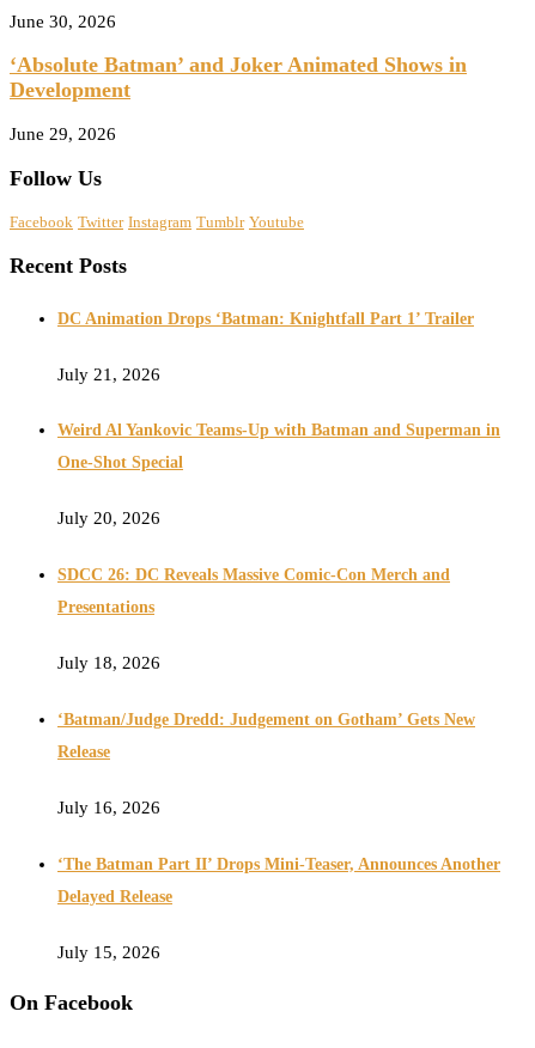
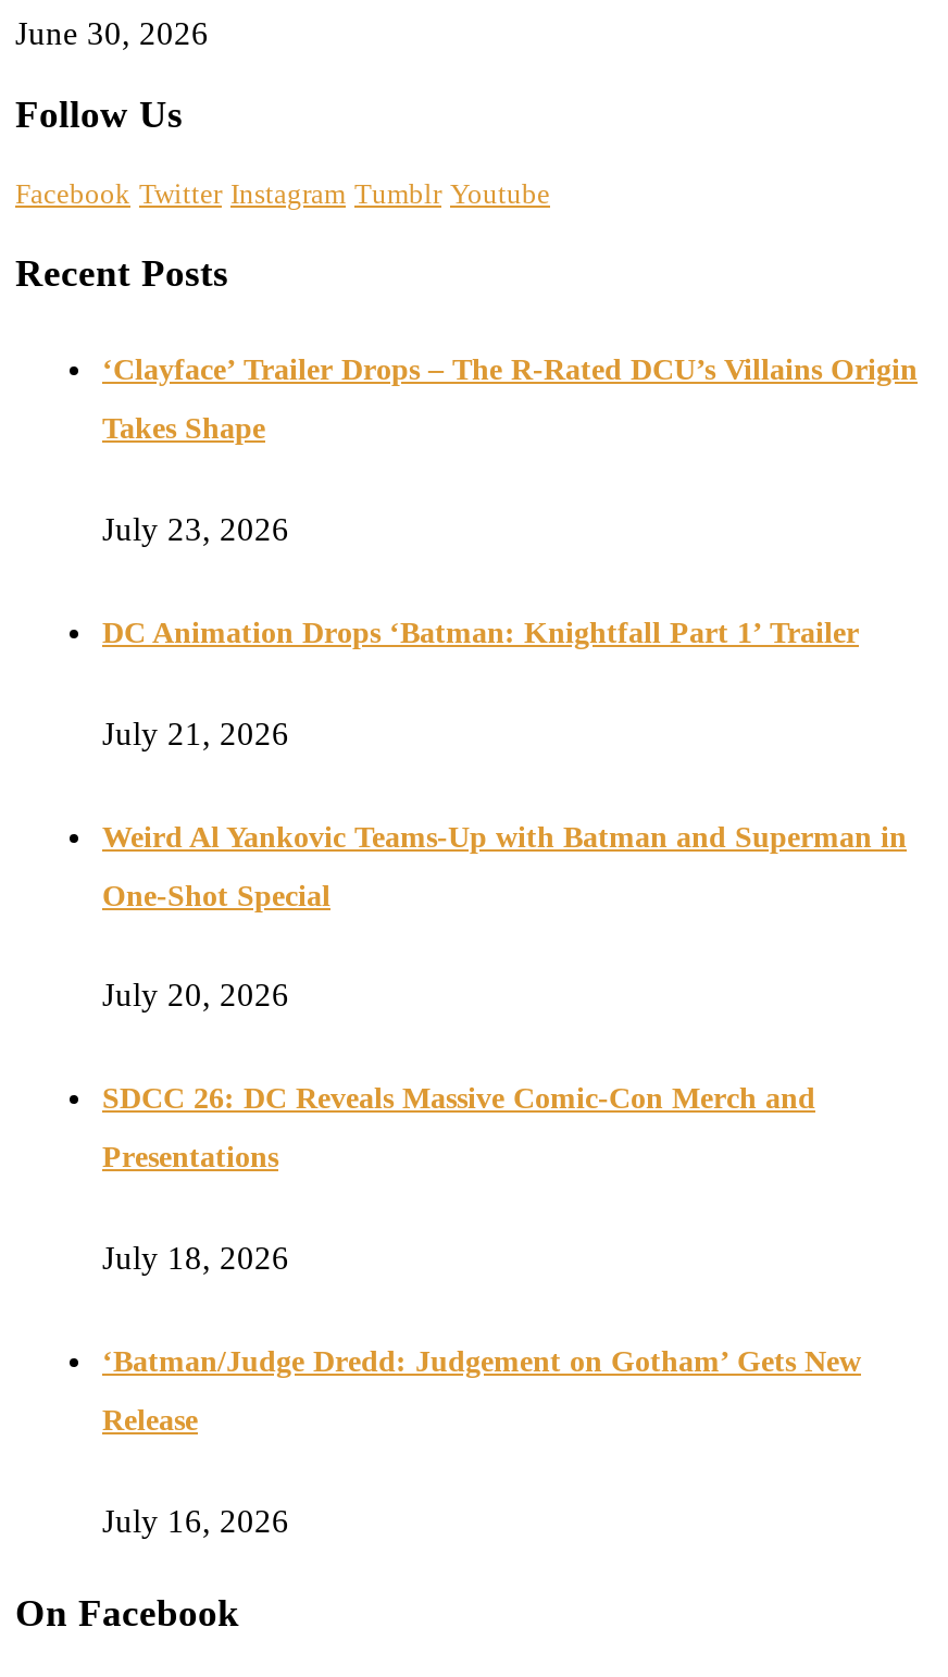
- ‘Absolute Batman’ and Joker Animated Shows in
- Development
- June 29, 2026

+ ‘Clayface’ Trailer Drops – The R-Rated DCU’s Villains Origin
+ Takes Shape
+ July 23, 2026

moved down: DC Animation Drops ‘Batman: Knightfall Part 1’ Trailer | July 21, 2026 | Weird Al Yankovic Teams-Up with Batman and Superman in | ... | Release | July 16, 2026

- ‘The Batman Part II’ Drops Mini-Teaser, Announces Another
- Delayed Release
- July 15, 2026
